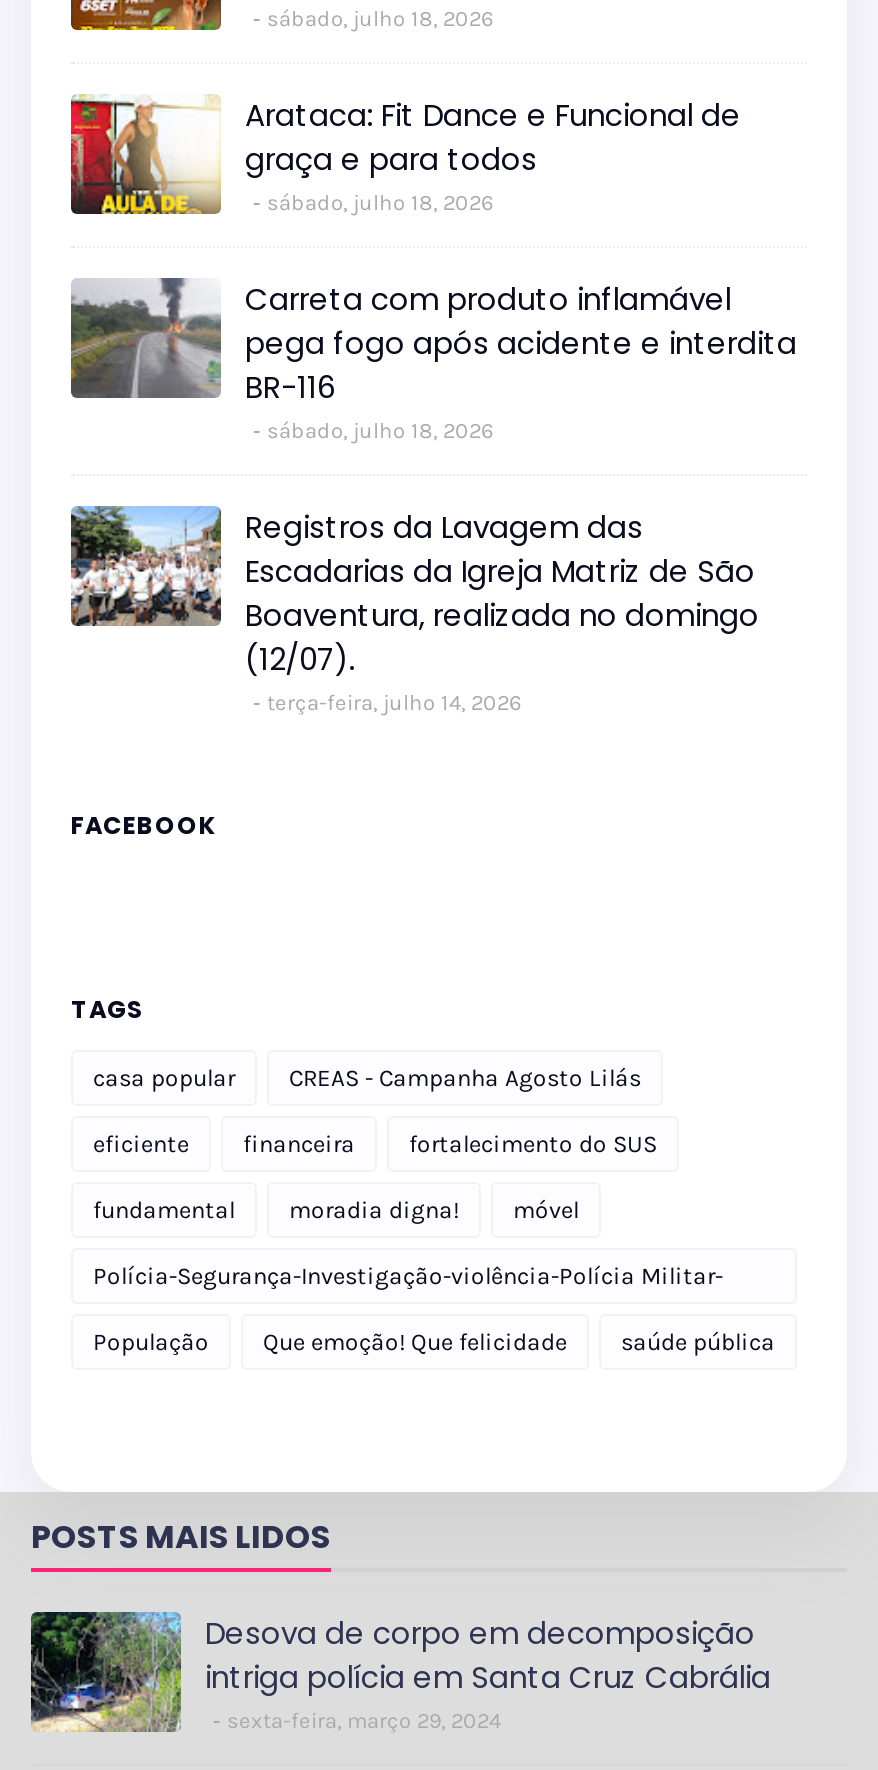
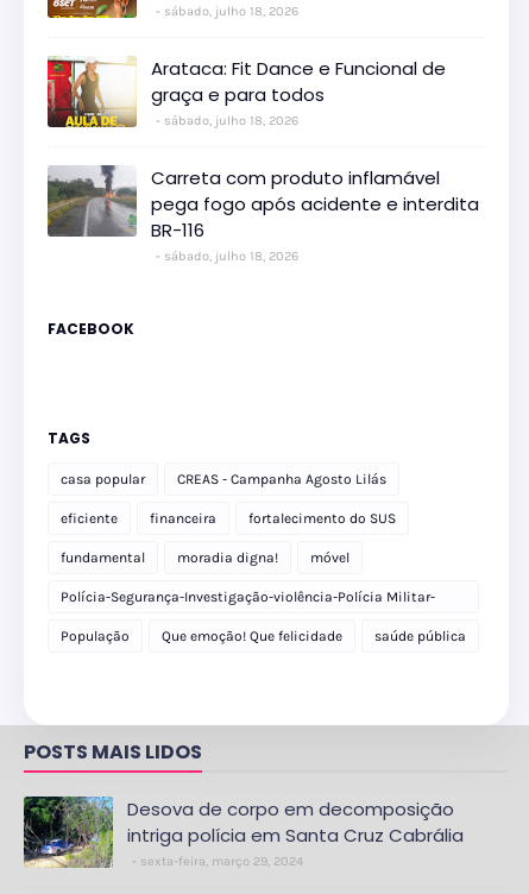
- [image]
- Registros da Lavagem das
- Escadarias da Igreja Matriz de São
- Boaventura, realizada no domingo
- (12/07).
- terça-feira, julho 14, 2026
